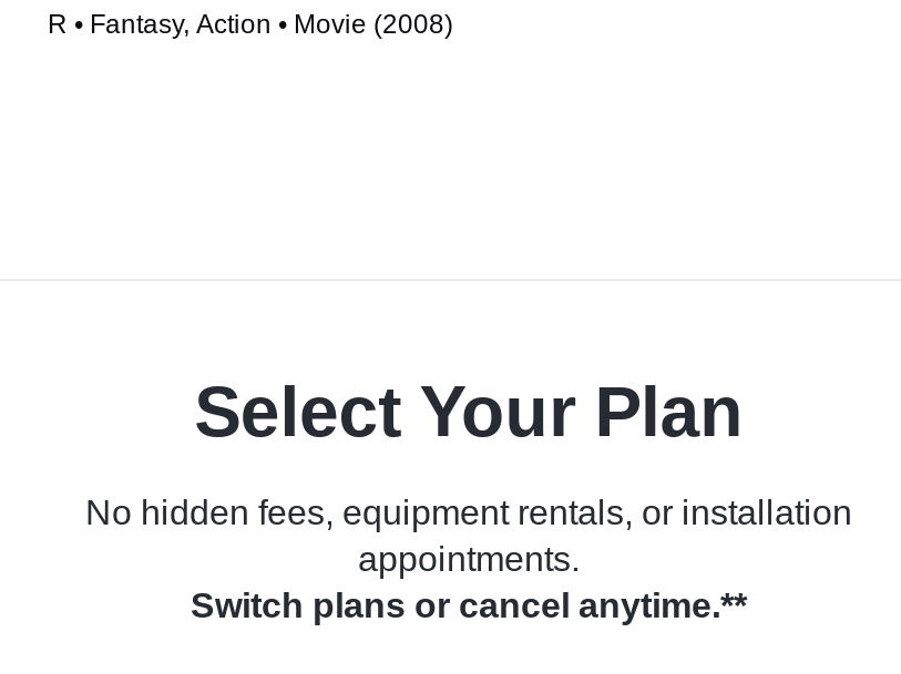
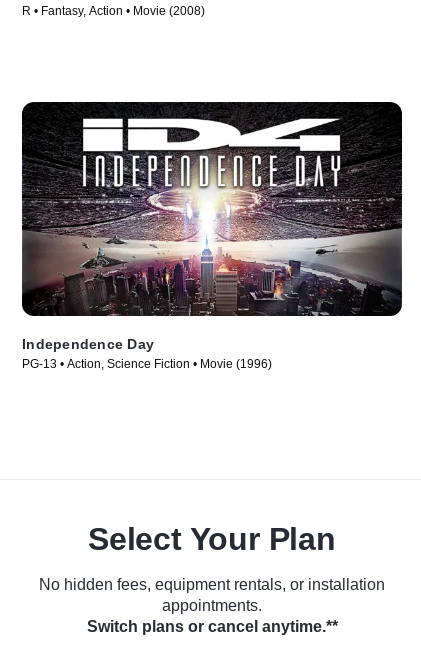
+ [image]
+ Independence Day
+ PG-13 • Action, Science Fiction • Movie (1996)
